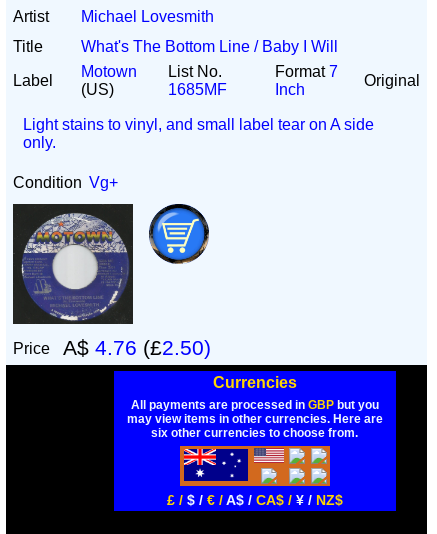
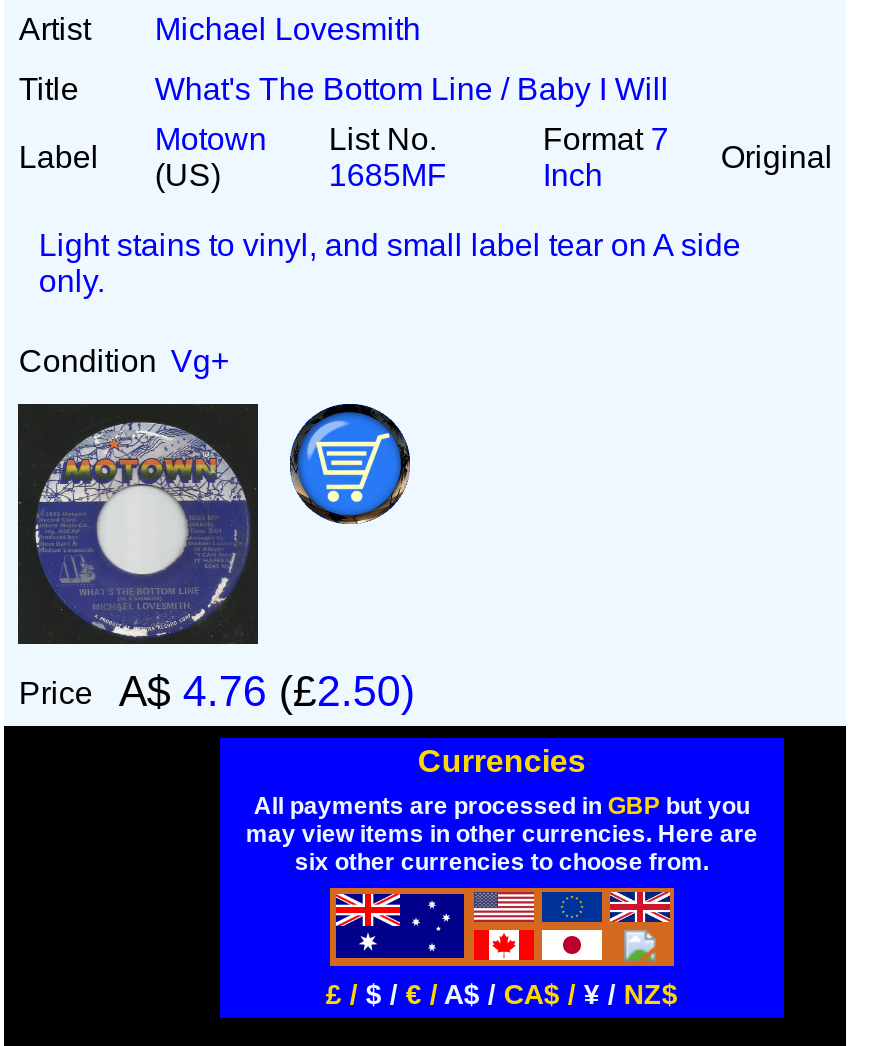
- [image]
+ [image]
